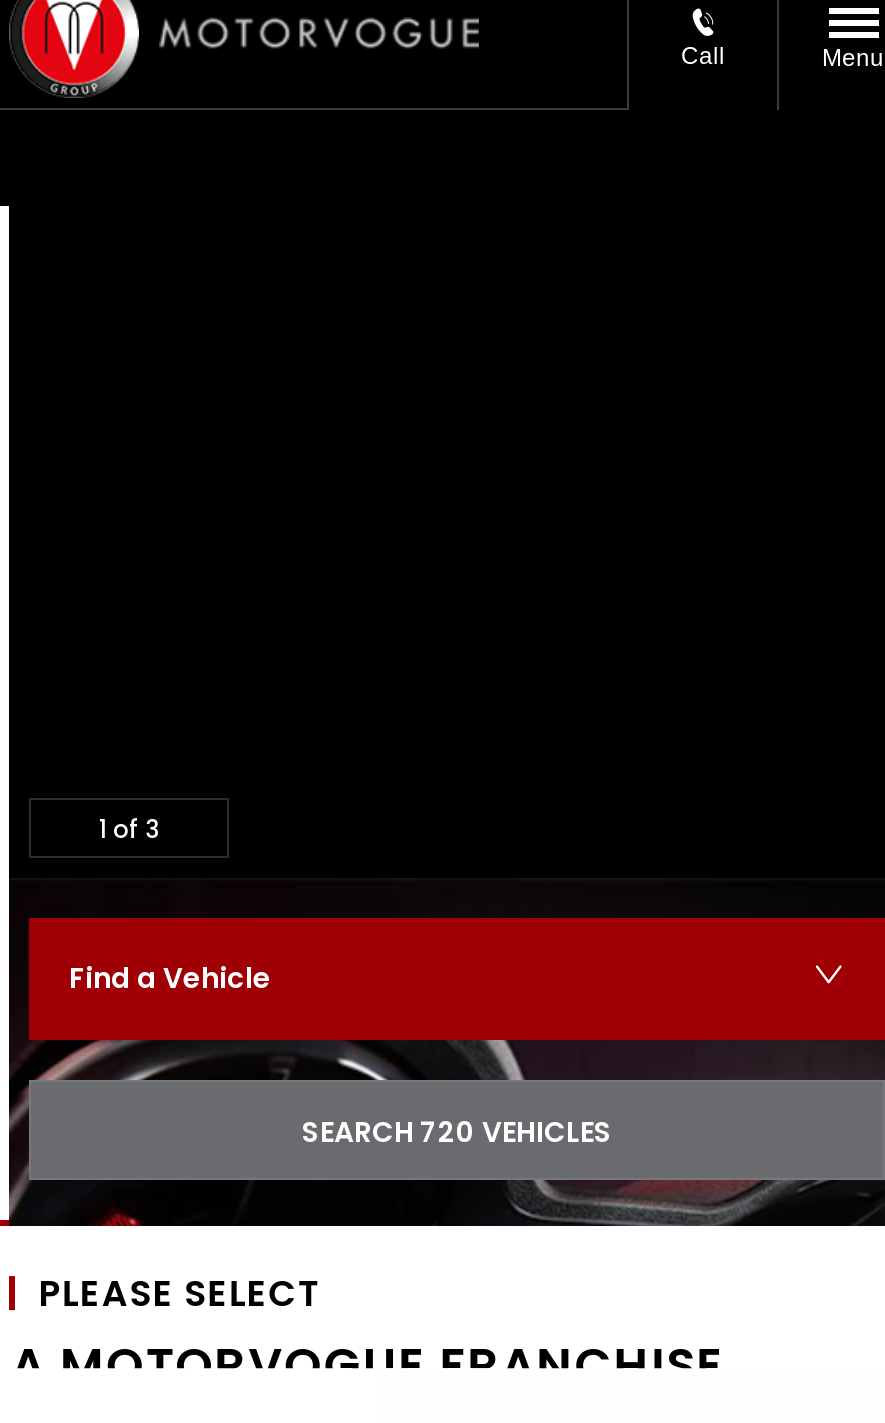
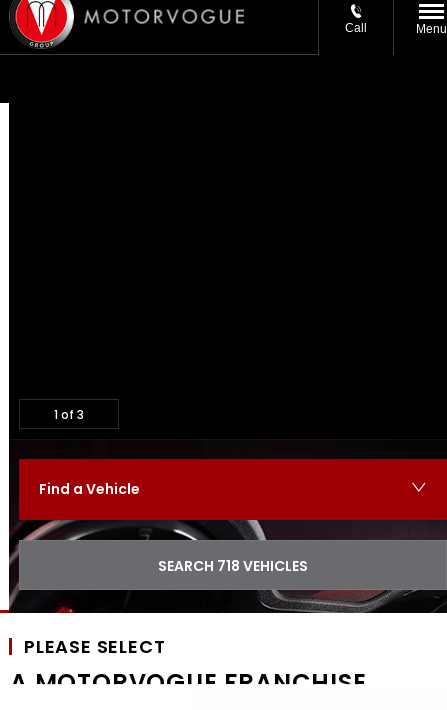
- SEARCH 720 VEHICLES
+ SEARCH 718 VEHICLES
